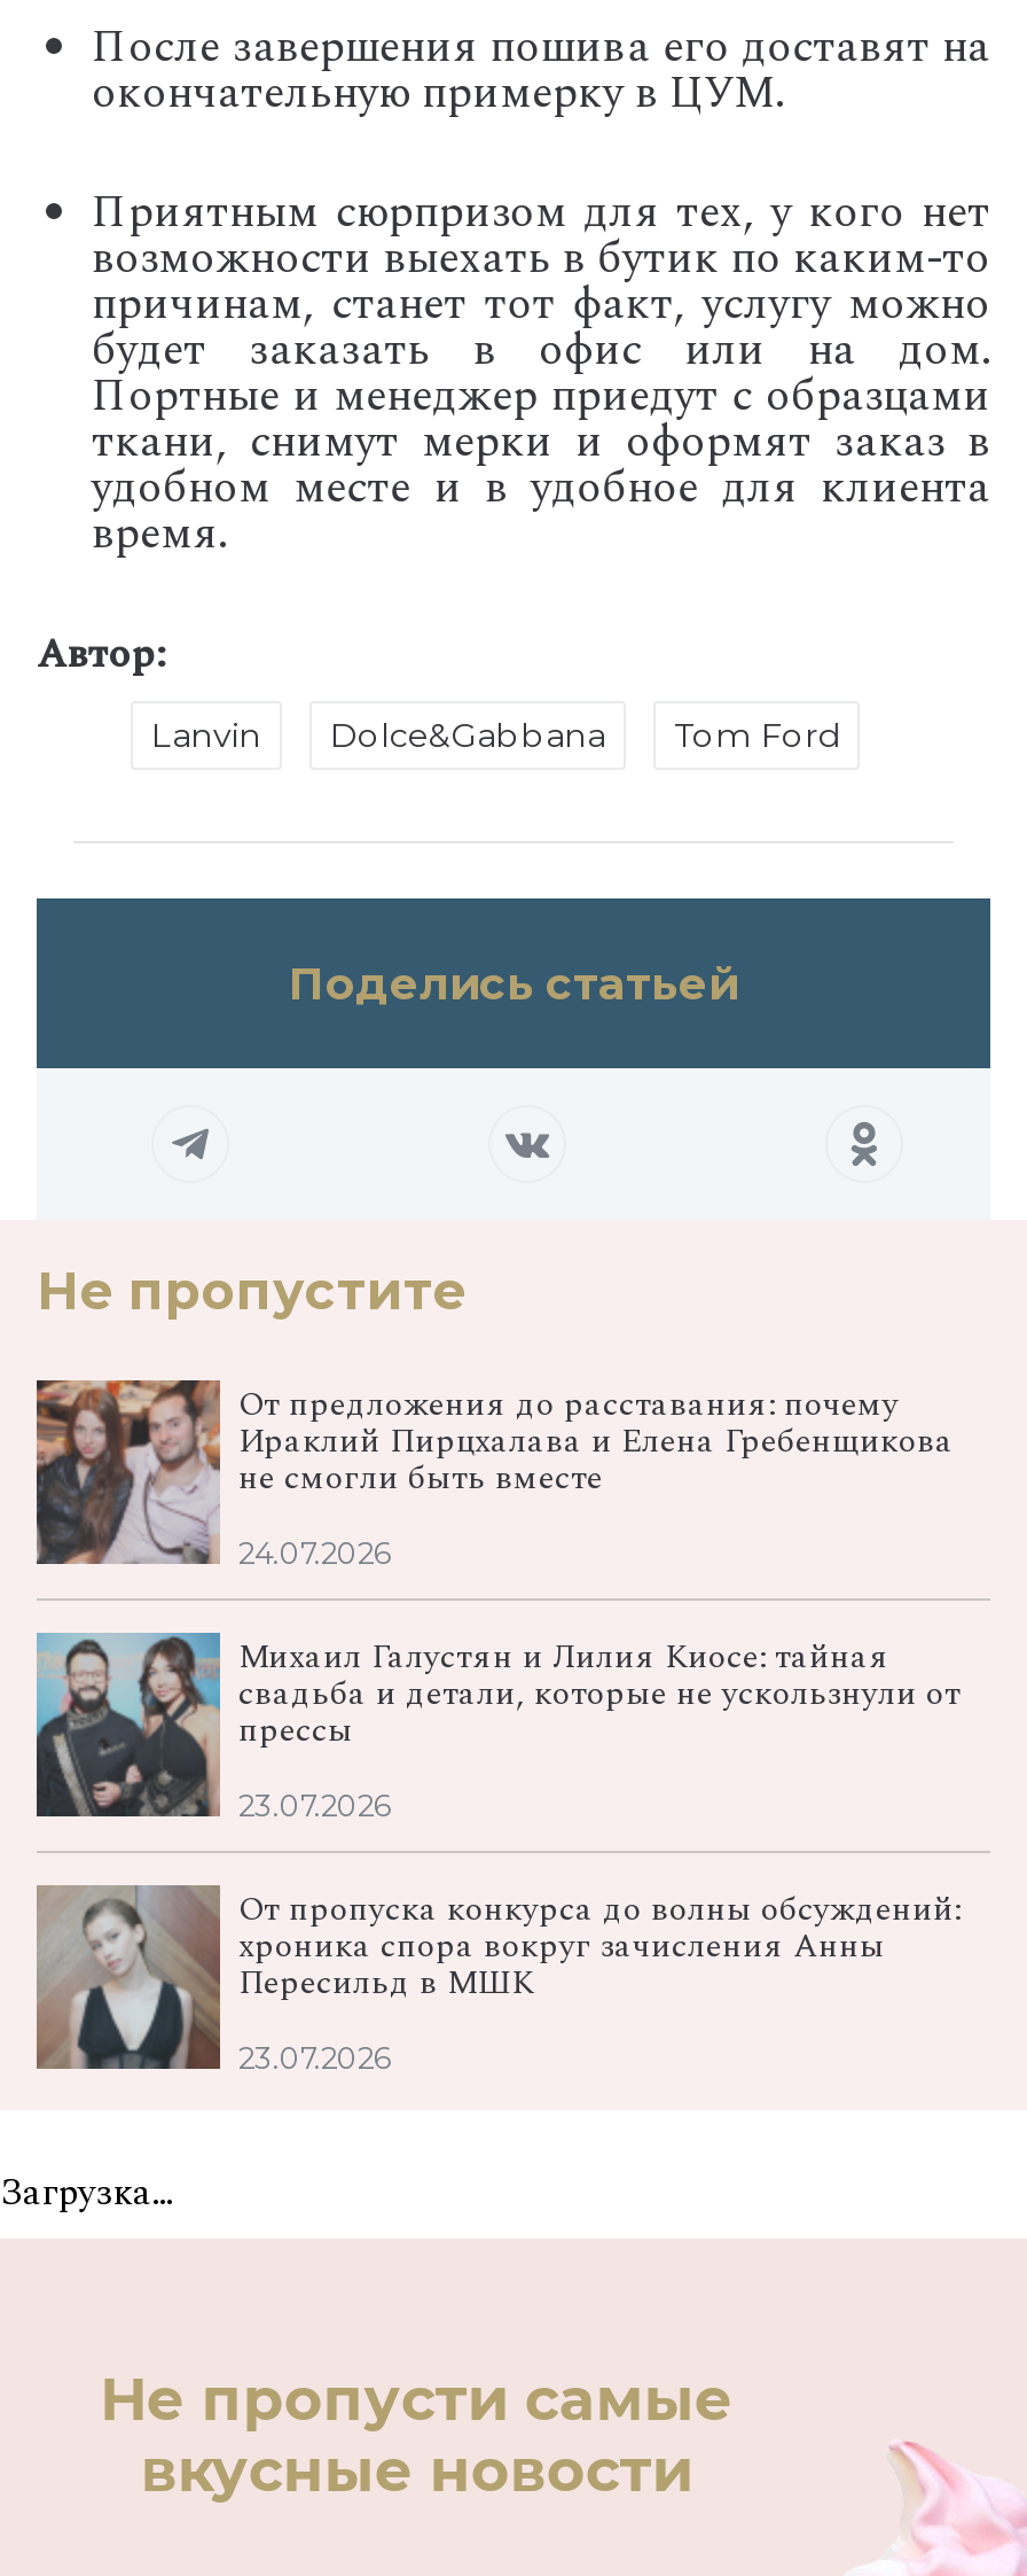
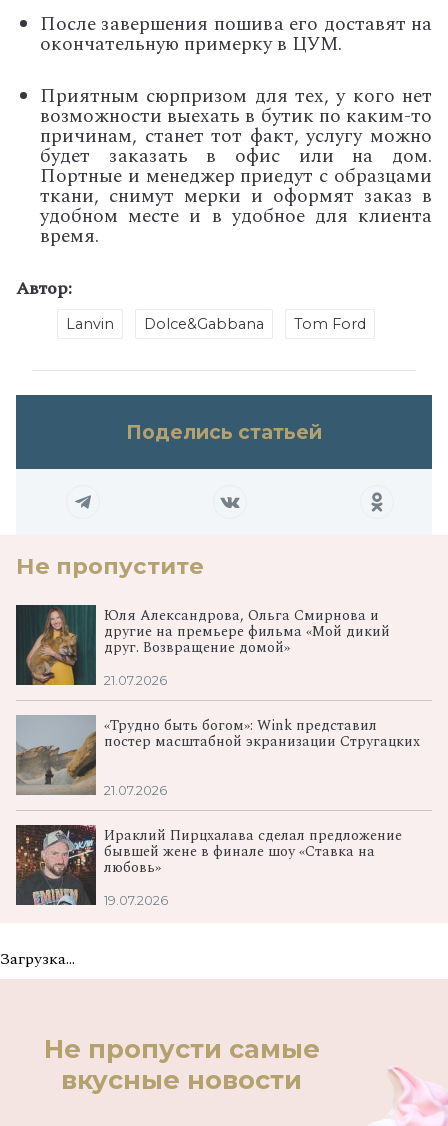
- [image]
- От предложения до расставания: почему
- Ираклий Пирцхалава и Елена Гребенщикова
- не смогли быть вместе
+ [image]
+ Юля Александрова, Ольга Смирнова и
+ другие на премьере фильма «Мой дикий
+ друг. Возвращение домой»

- 24.07.2026
+ 21.07.2026

- [image]
- Михаил Галустян и Лилия Киосе: тайная
- свадьба и детали, которые не ускользнули от
- прессы
+ [image]
+ «Трудно быть богом»: Wink представил
+ постер масштабной экранизации Стругацких

- 23.07.2026
+ 21.07.2026

- [image]
- От пропуска конкурса до волны обсуждений:
- хроника спора вокруг зачисления Анны
- Пересильд в МШК
+ [image]
+ Ираклий Пирцхалава сделал предложение
+ бывшей жене в финале шоу «Ставка на
+ любовь»

- 23.07.2026
+ 19.07.2026
